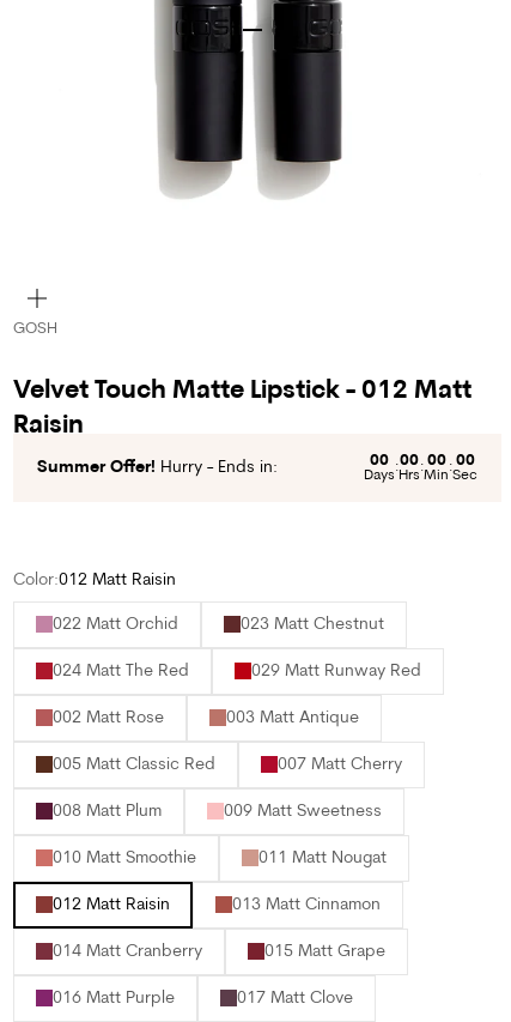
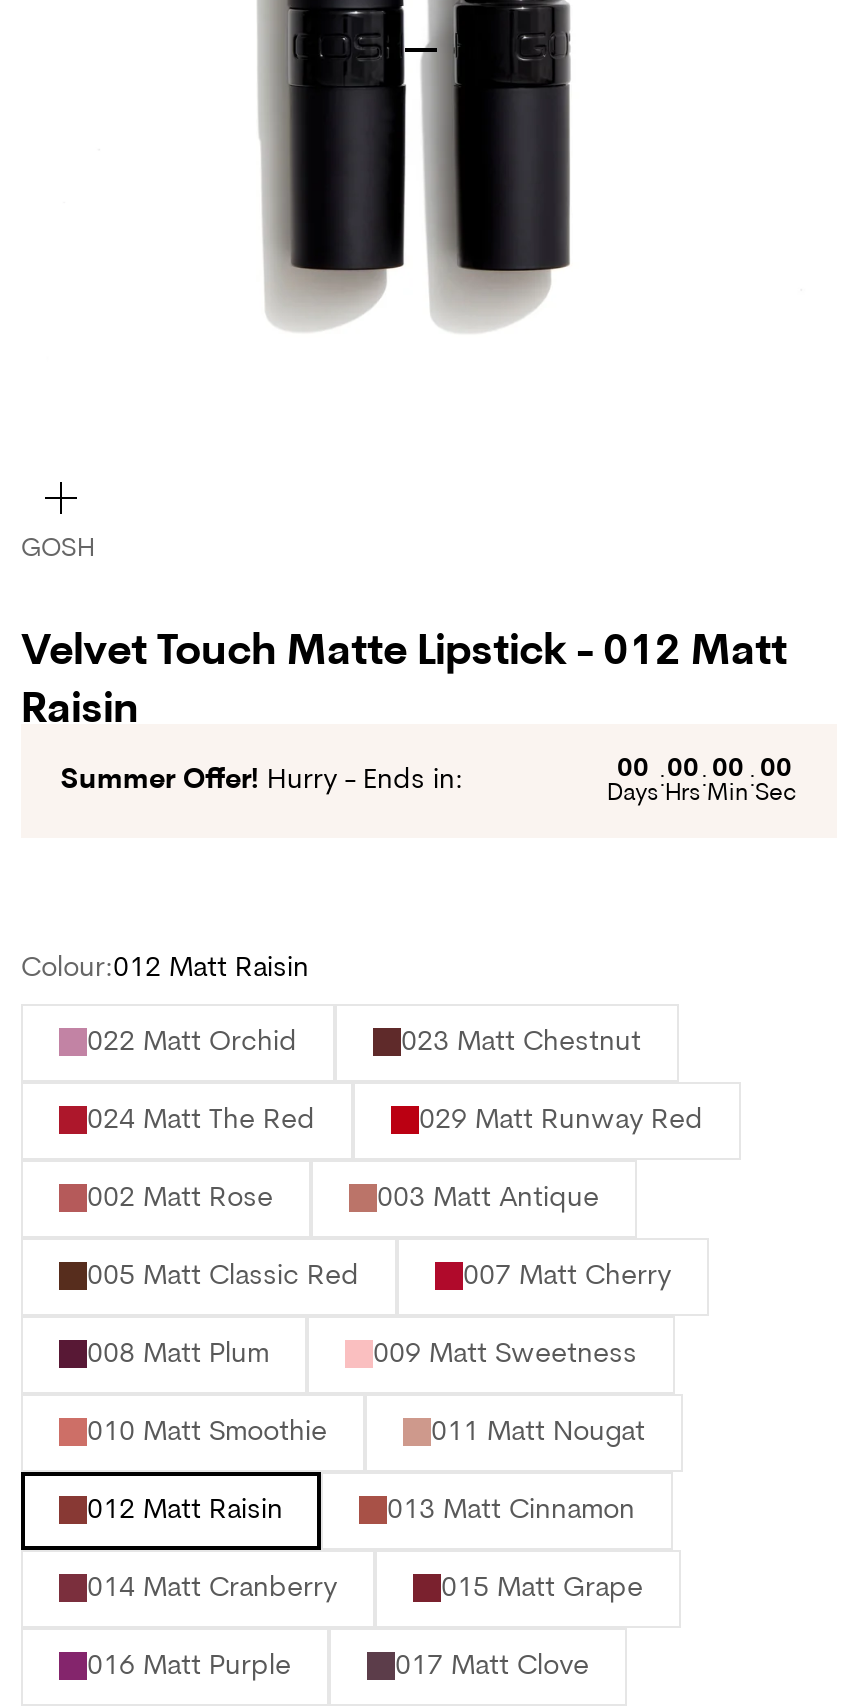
- Color:012 Matt Raisin
+ Colour:012 Matt Raisin
